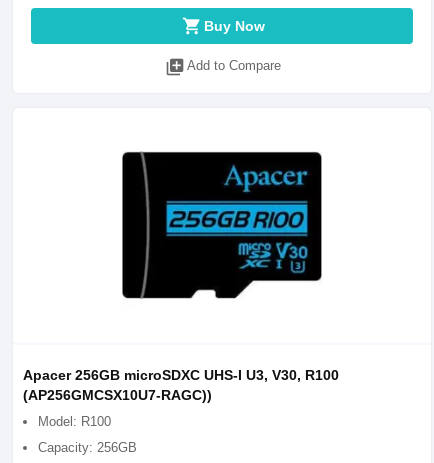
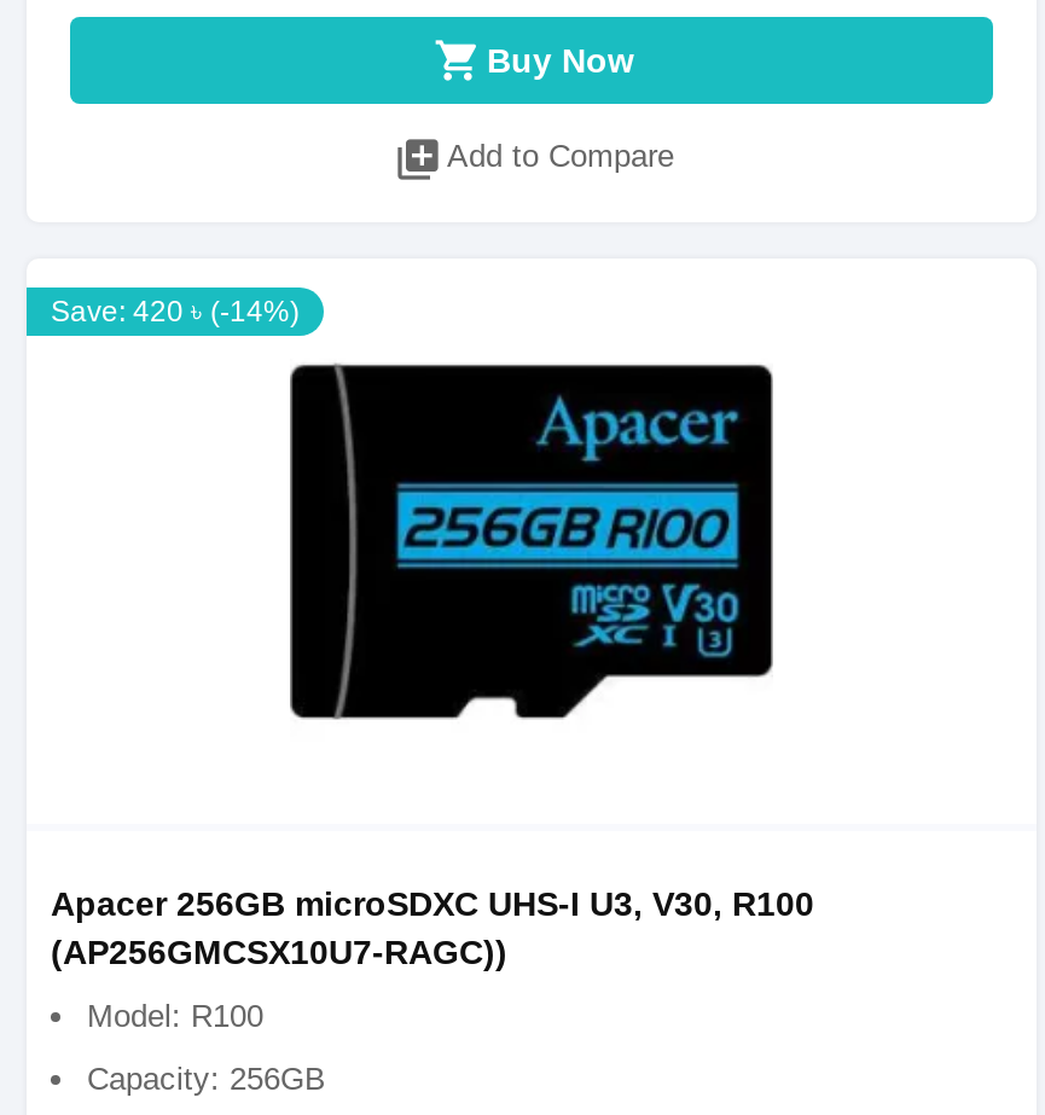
+ Save: 420 ৳ (-14%)
